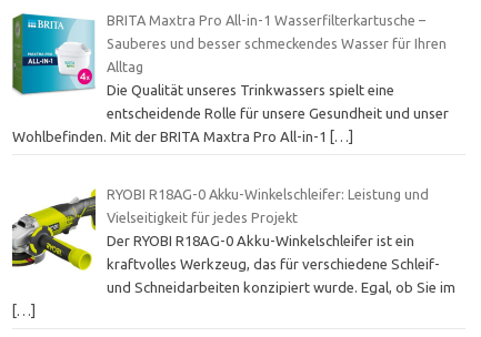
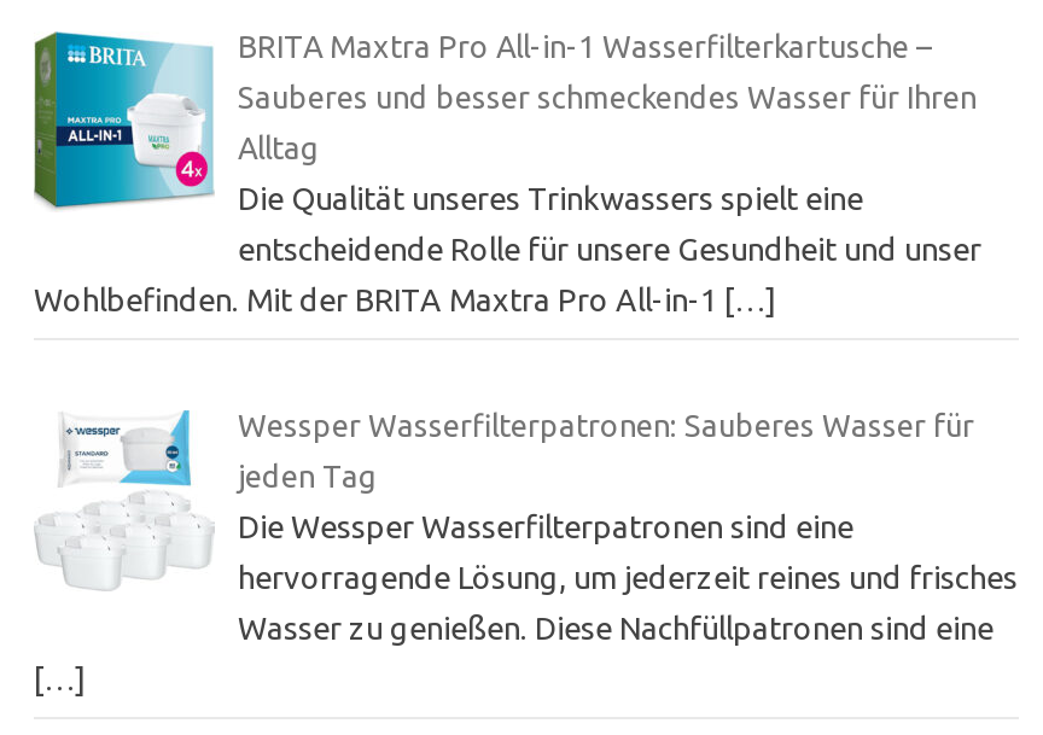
- [image]
- RYOBI R18AG-0 Akku-Winkelschleifer: Leistung und
+ [image]
+ Wessper Wasserfilterpatronen: Sauberes Wasser für

- Vielseitigkeit für jedes Projekt
+ jeden Tag

- Der RYOBI R18AG-0 Akku-Winkelschleifer ist ein
+ Die Wessper Wasserfilterpatronen sind eine

- kraftvolles Werkzeug, das für verschiedene Schleif-
+ hervorragende Lösung, um jederzeit reines und frisches

- und Schneidarbeiten konzipiert wurde. Egal, ob Sie im
+ Wasser zu genießen. Diese Nachfüllpatronen sind eine
